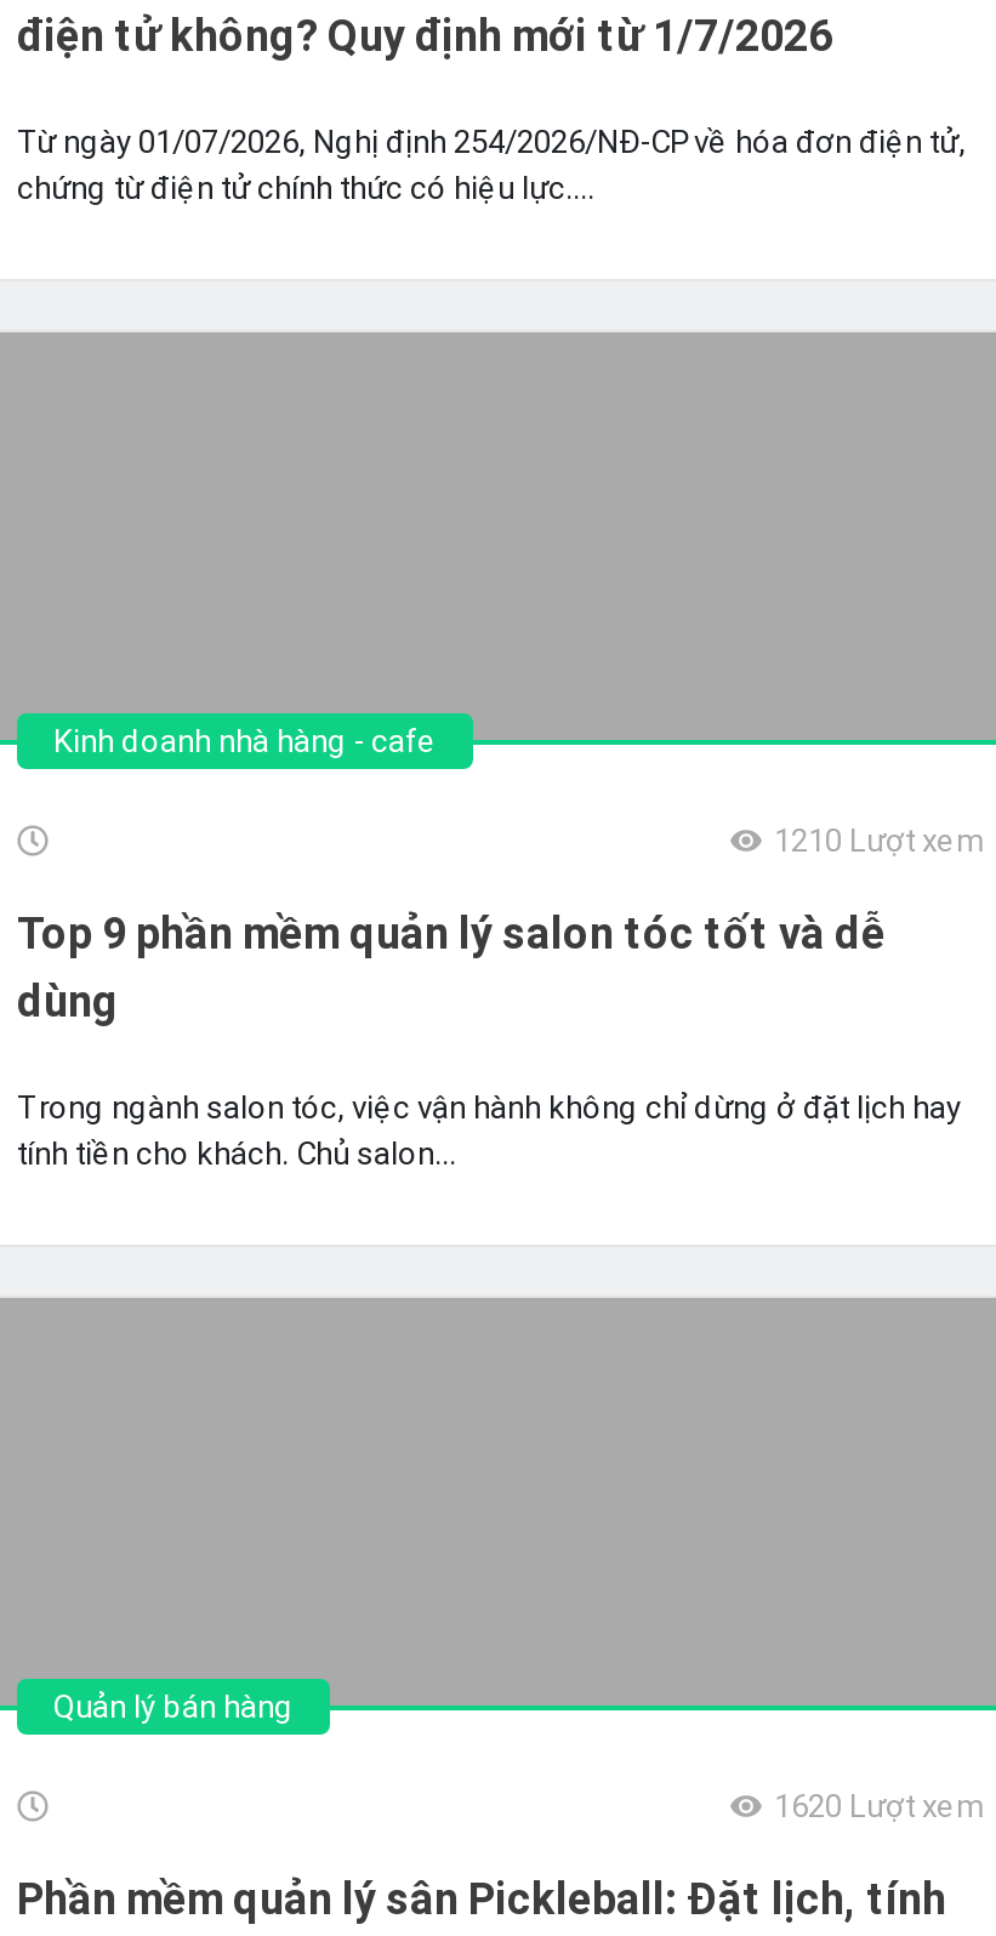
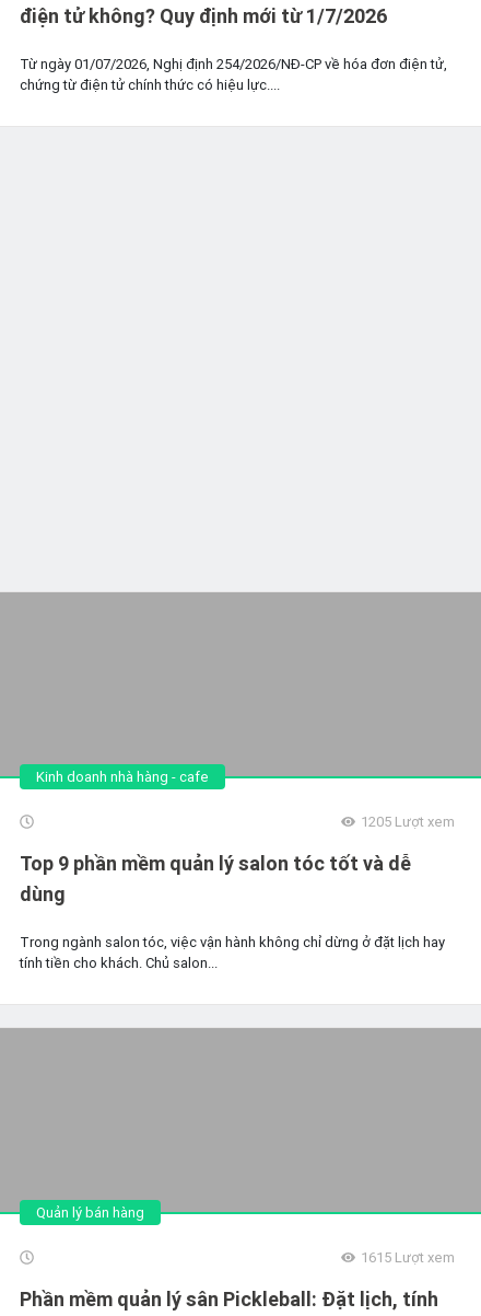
- 1210 Lượt xem
+ 1205 Lượt xem

- 1620 Lượt xem
+ 1615 Lượt xem
